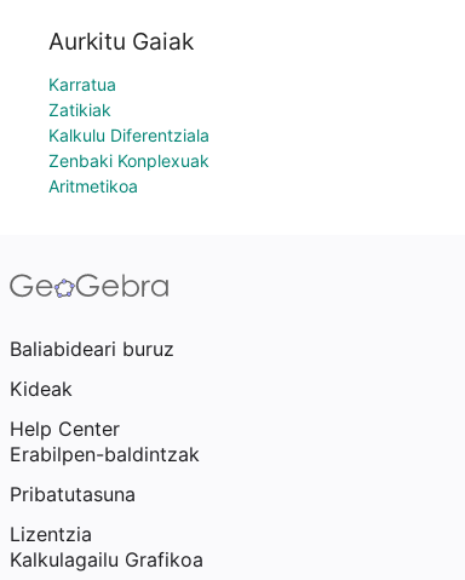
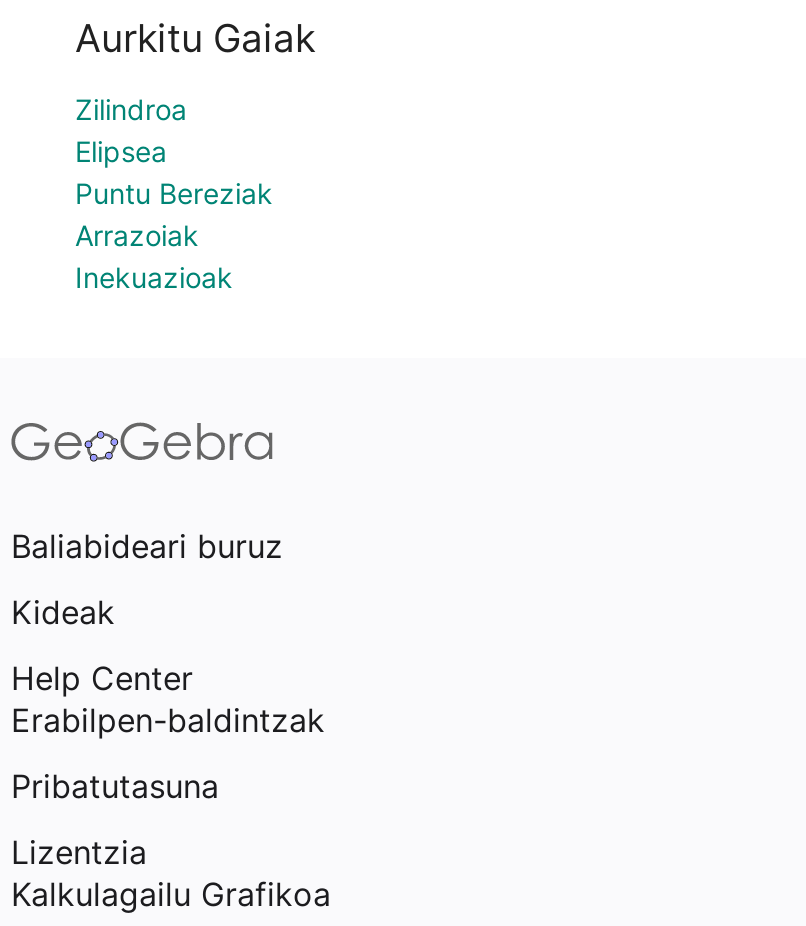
- Karratua
- Zatikiak
- Kalkulu Diferentziala
- Zenbaki Konplexuak
- Aritmetikoa
+ Zilindroa
+ Elipsea
+ Puntu Bereziak
+ Arrazoiak
+ Inekuazioak
